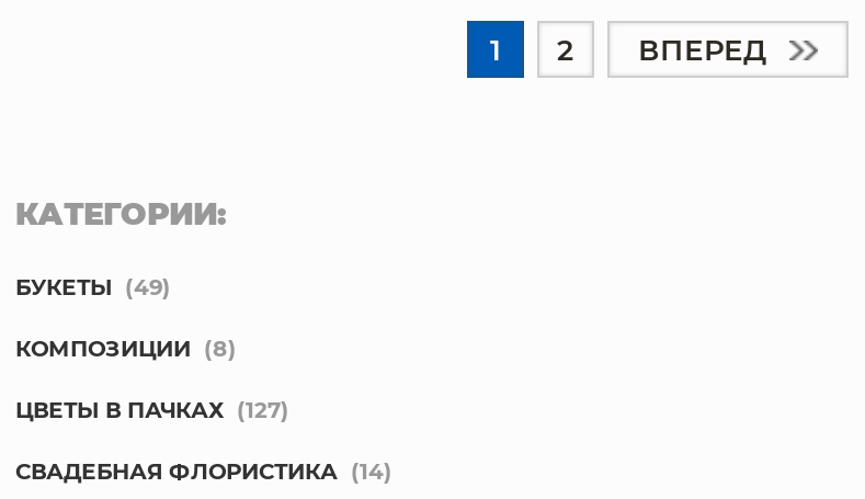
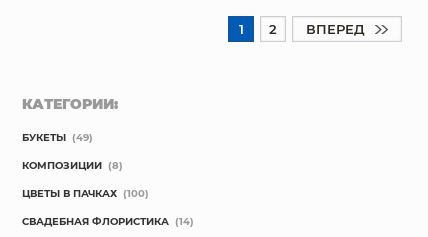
- ЦВЕТЫ В ПАЧКАХ (127)
+ ЦВЕТЫ В ПАЧКАХ (100)
